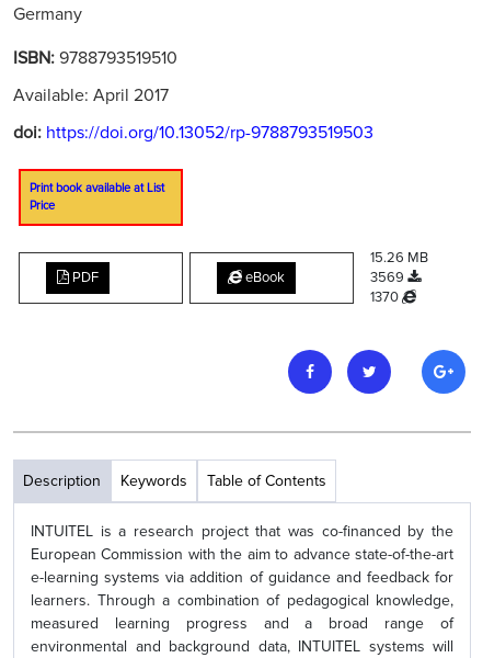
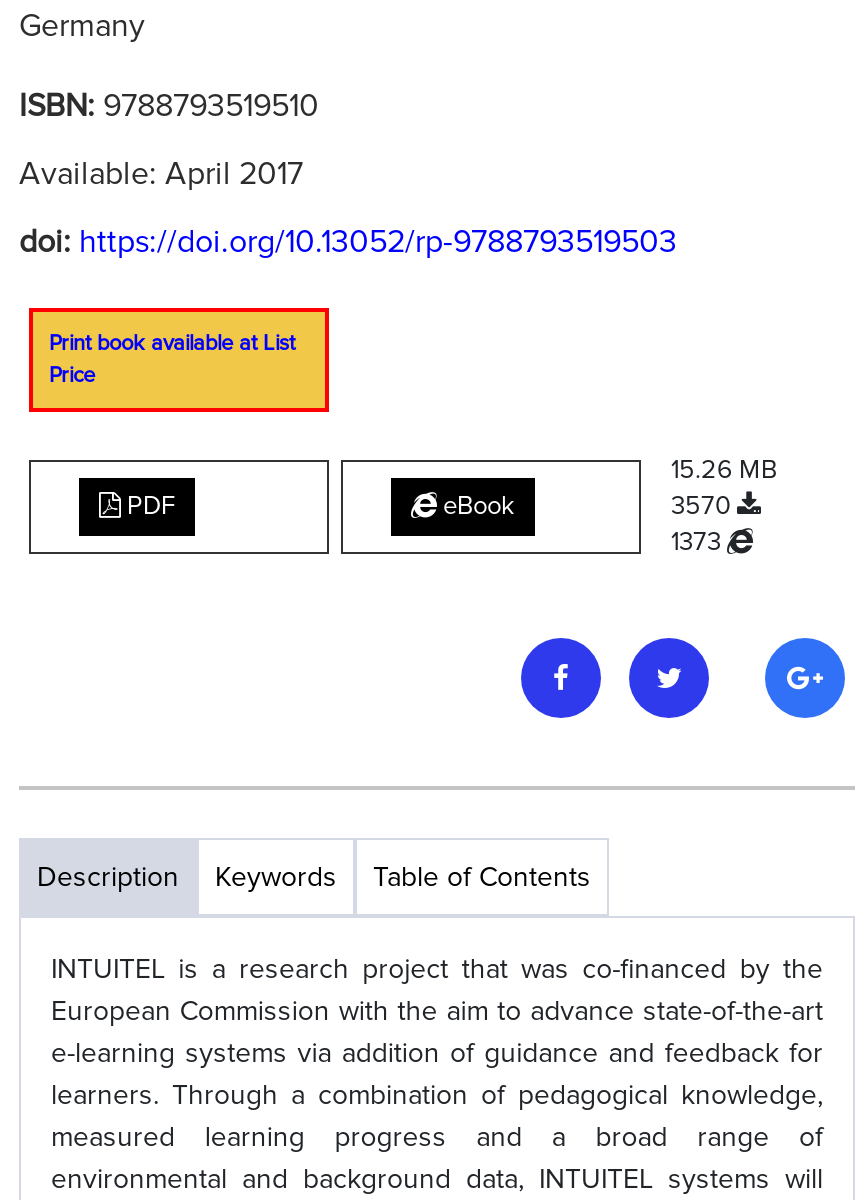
- 3569
+ 3570

- 1370
+ 1373
